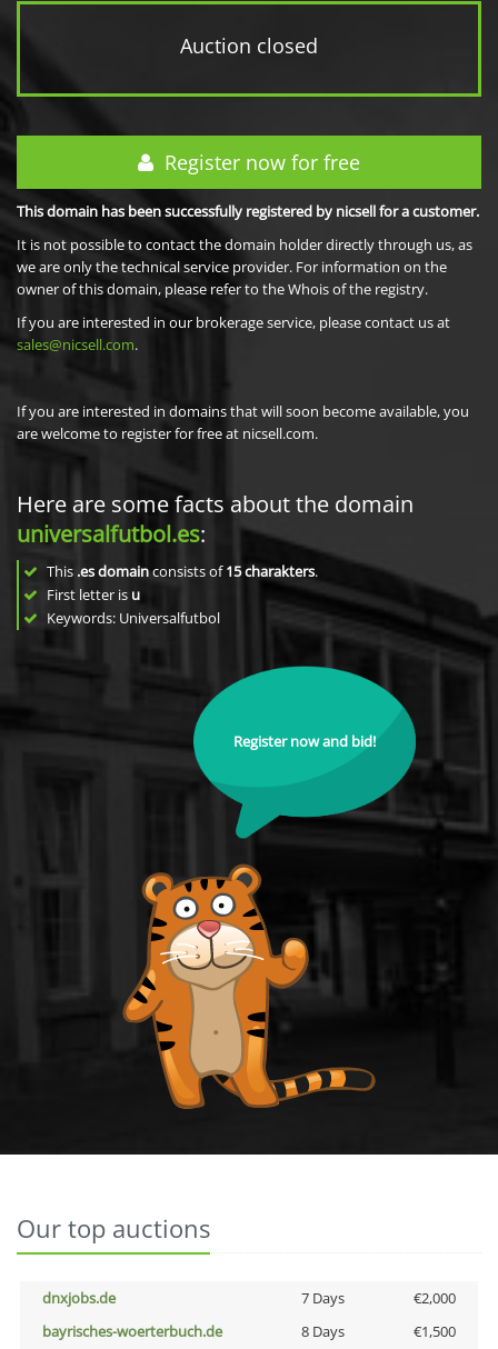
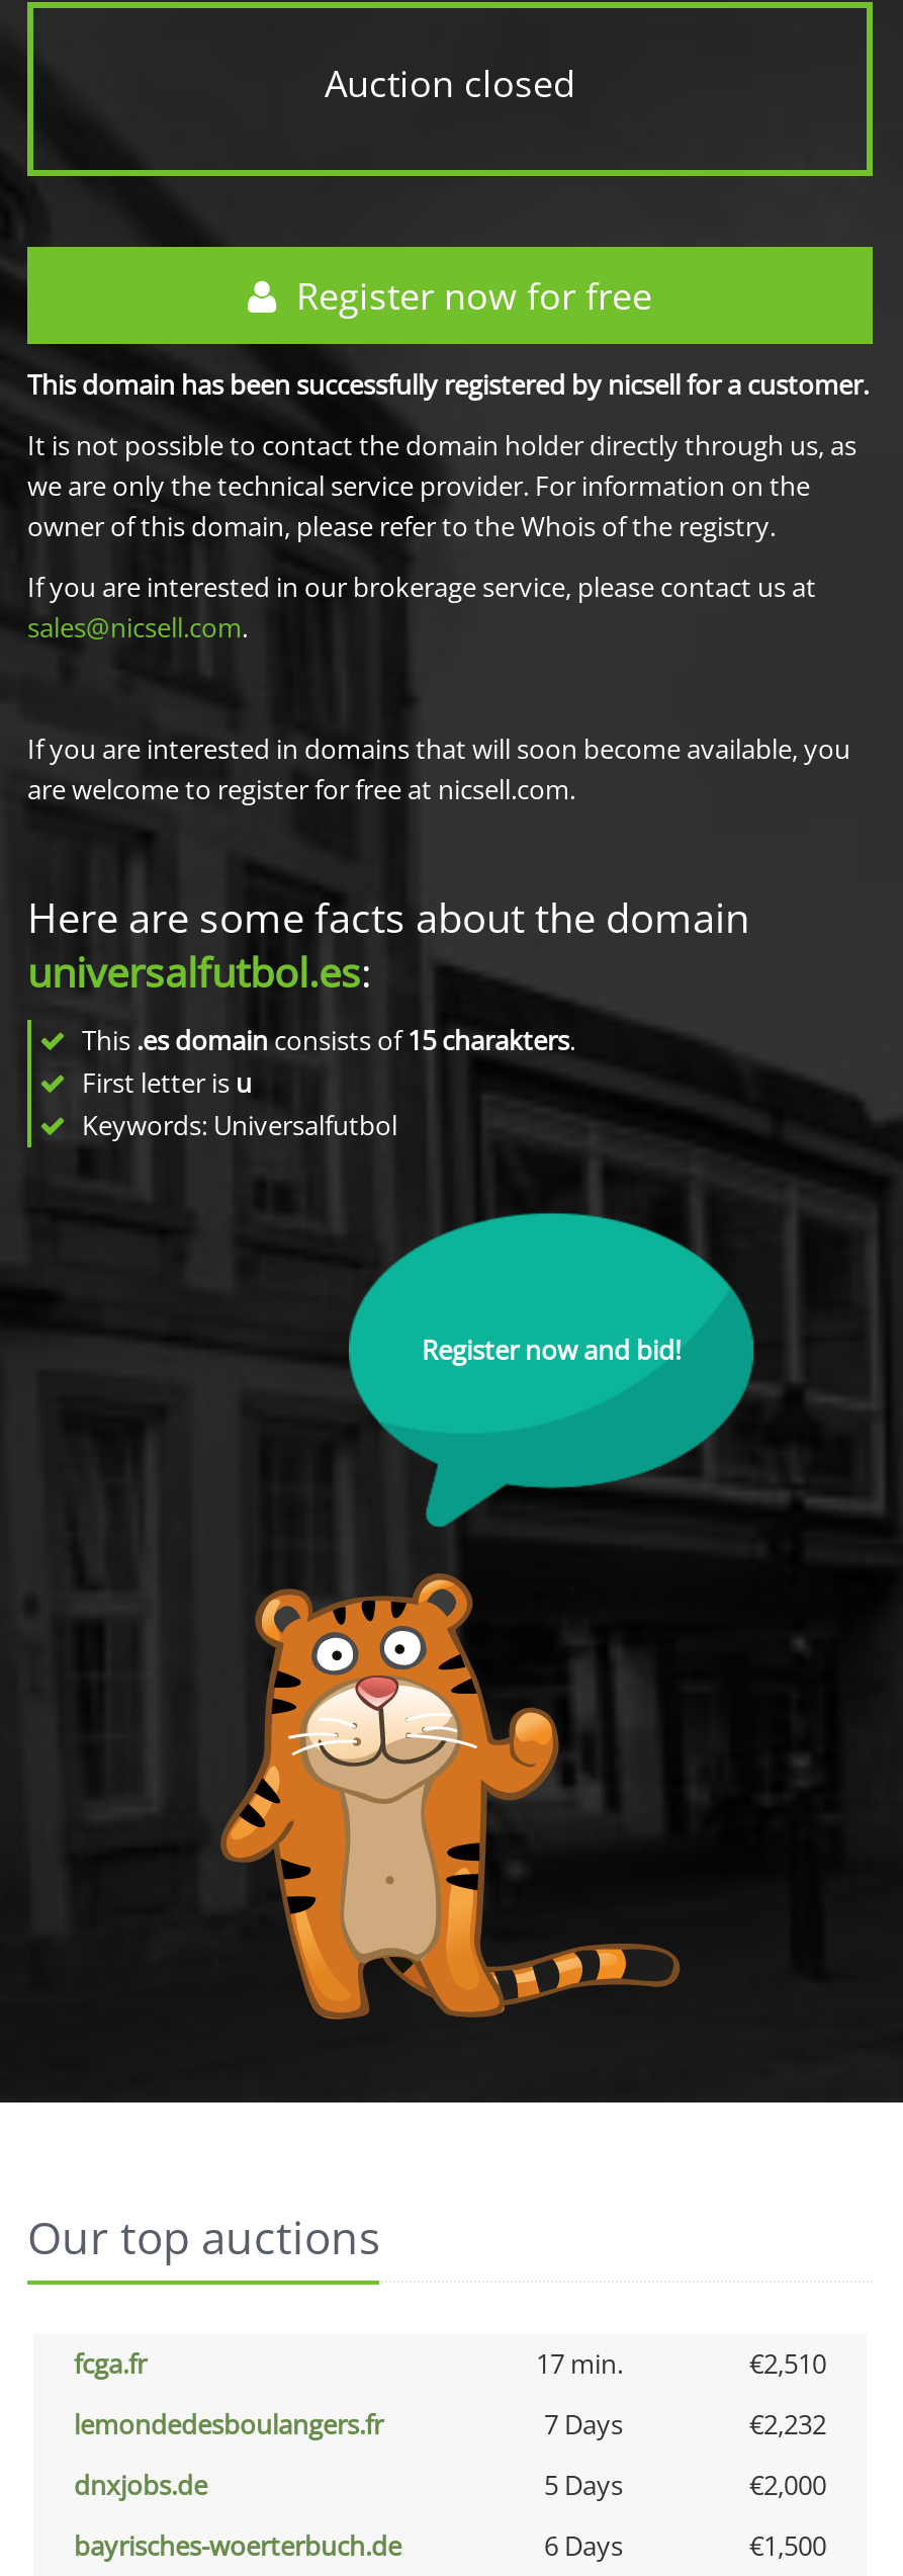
+ fcga.fr
+ 17 min.
+ €2,510
+ lemondedesboulangers.fr
+ 7 Days
+ €2,232

- 7 Days
+ 5 Days

- 8 Days
+ 6 Days
